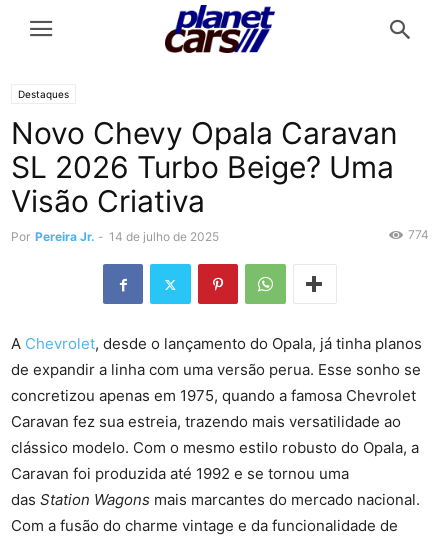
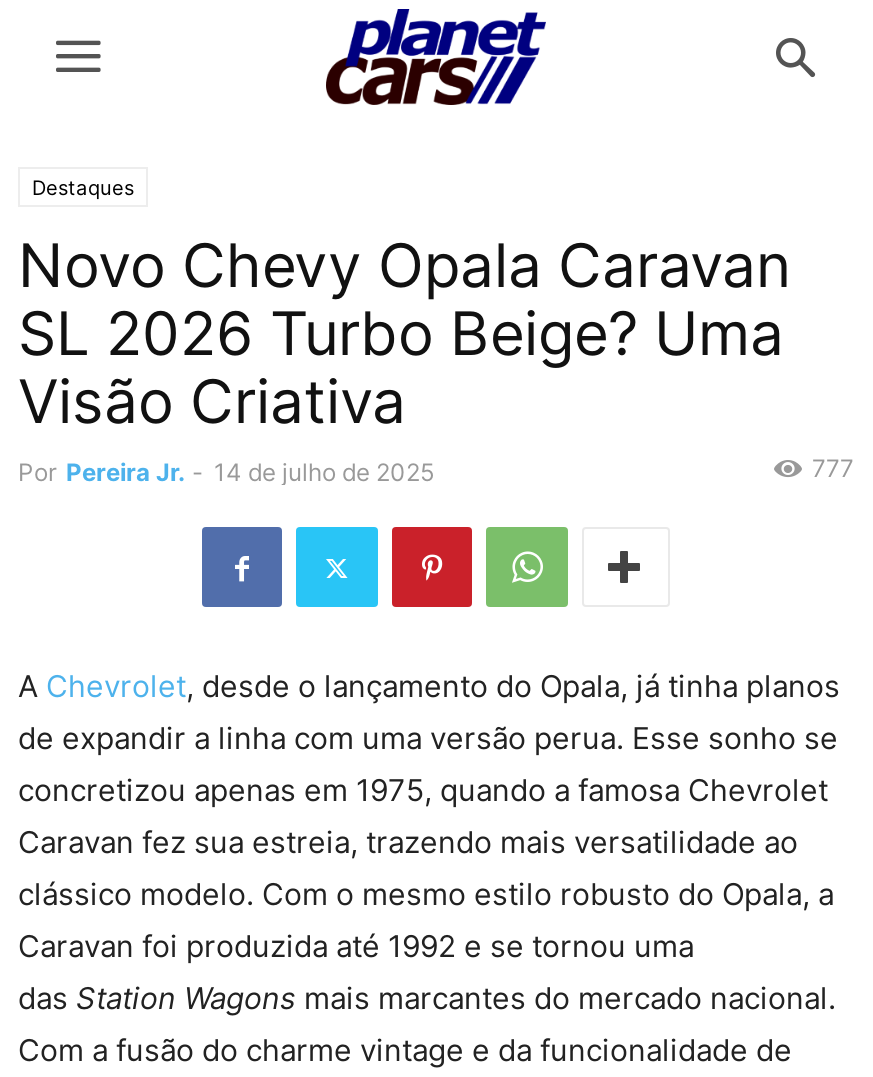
- 774
+ 777
